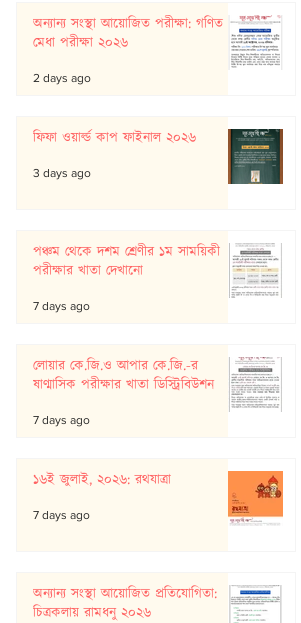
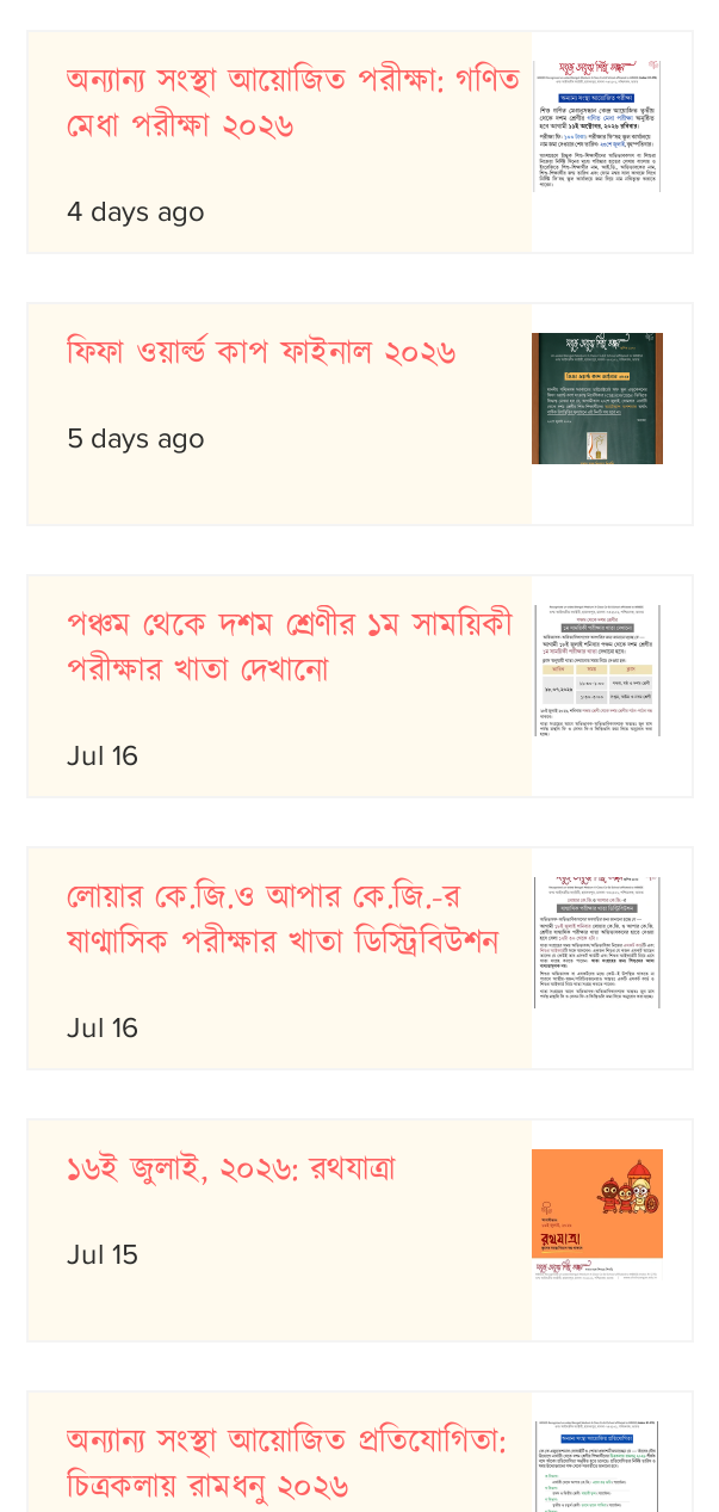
- 2 days ago
+ 4 days ago

- 3 days ago
+ 5 days ago

- 7 days ago
+ Jul 16

- 7 days ago
+ Jul 16

- 7 days ago
+ Jul 15
